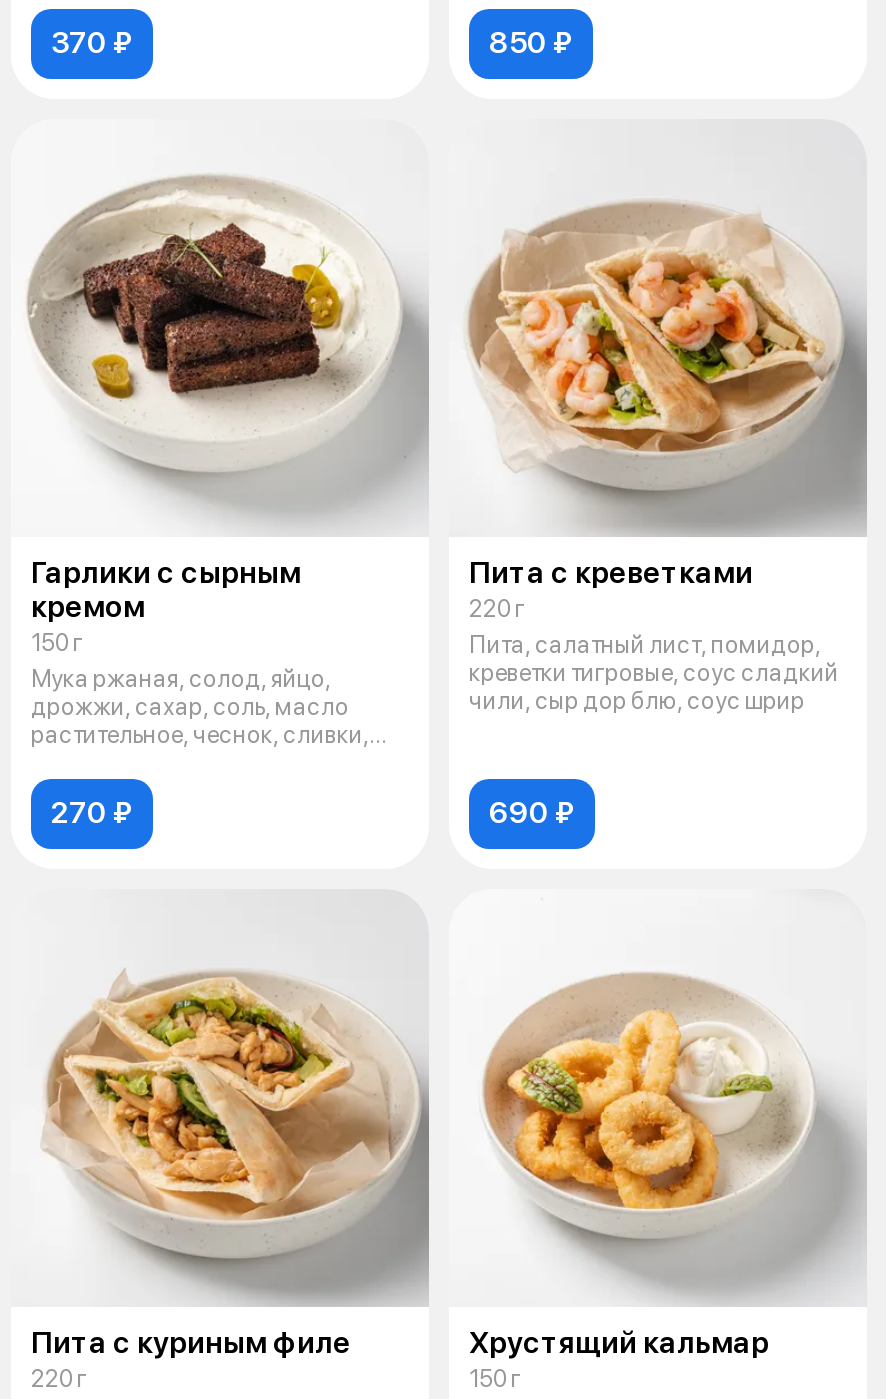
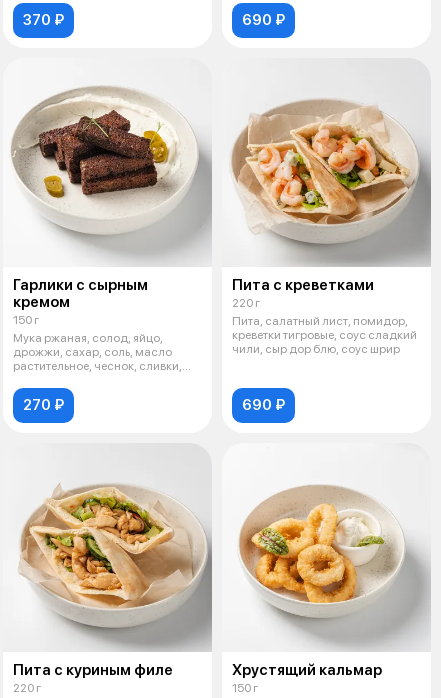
- 850 ₽
+ 690 ₽
